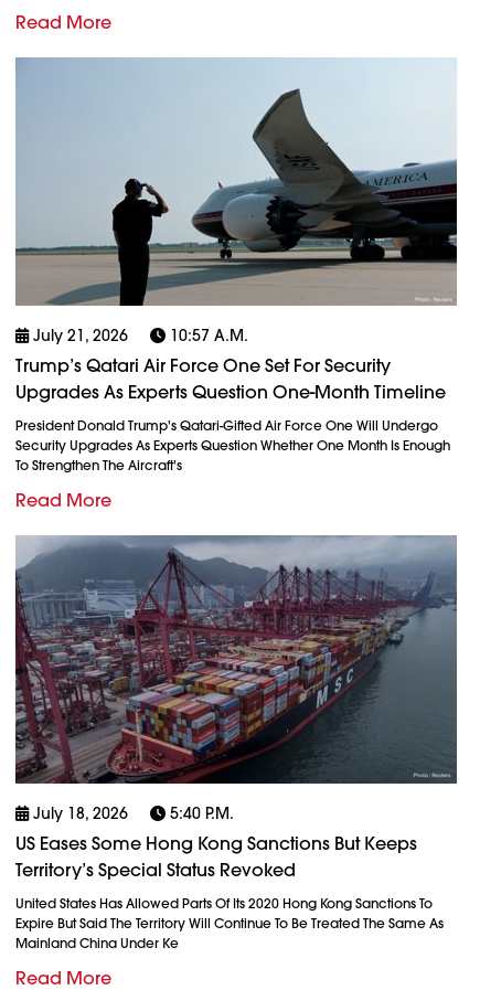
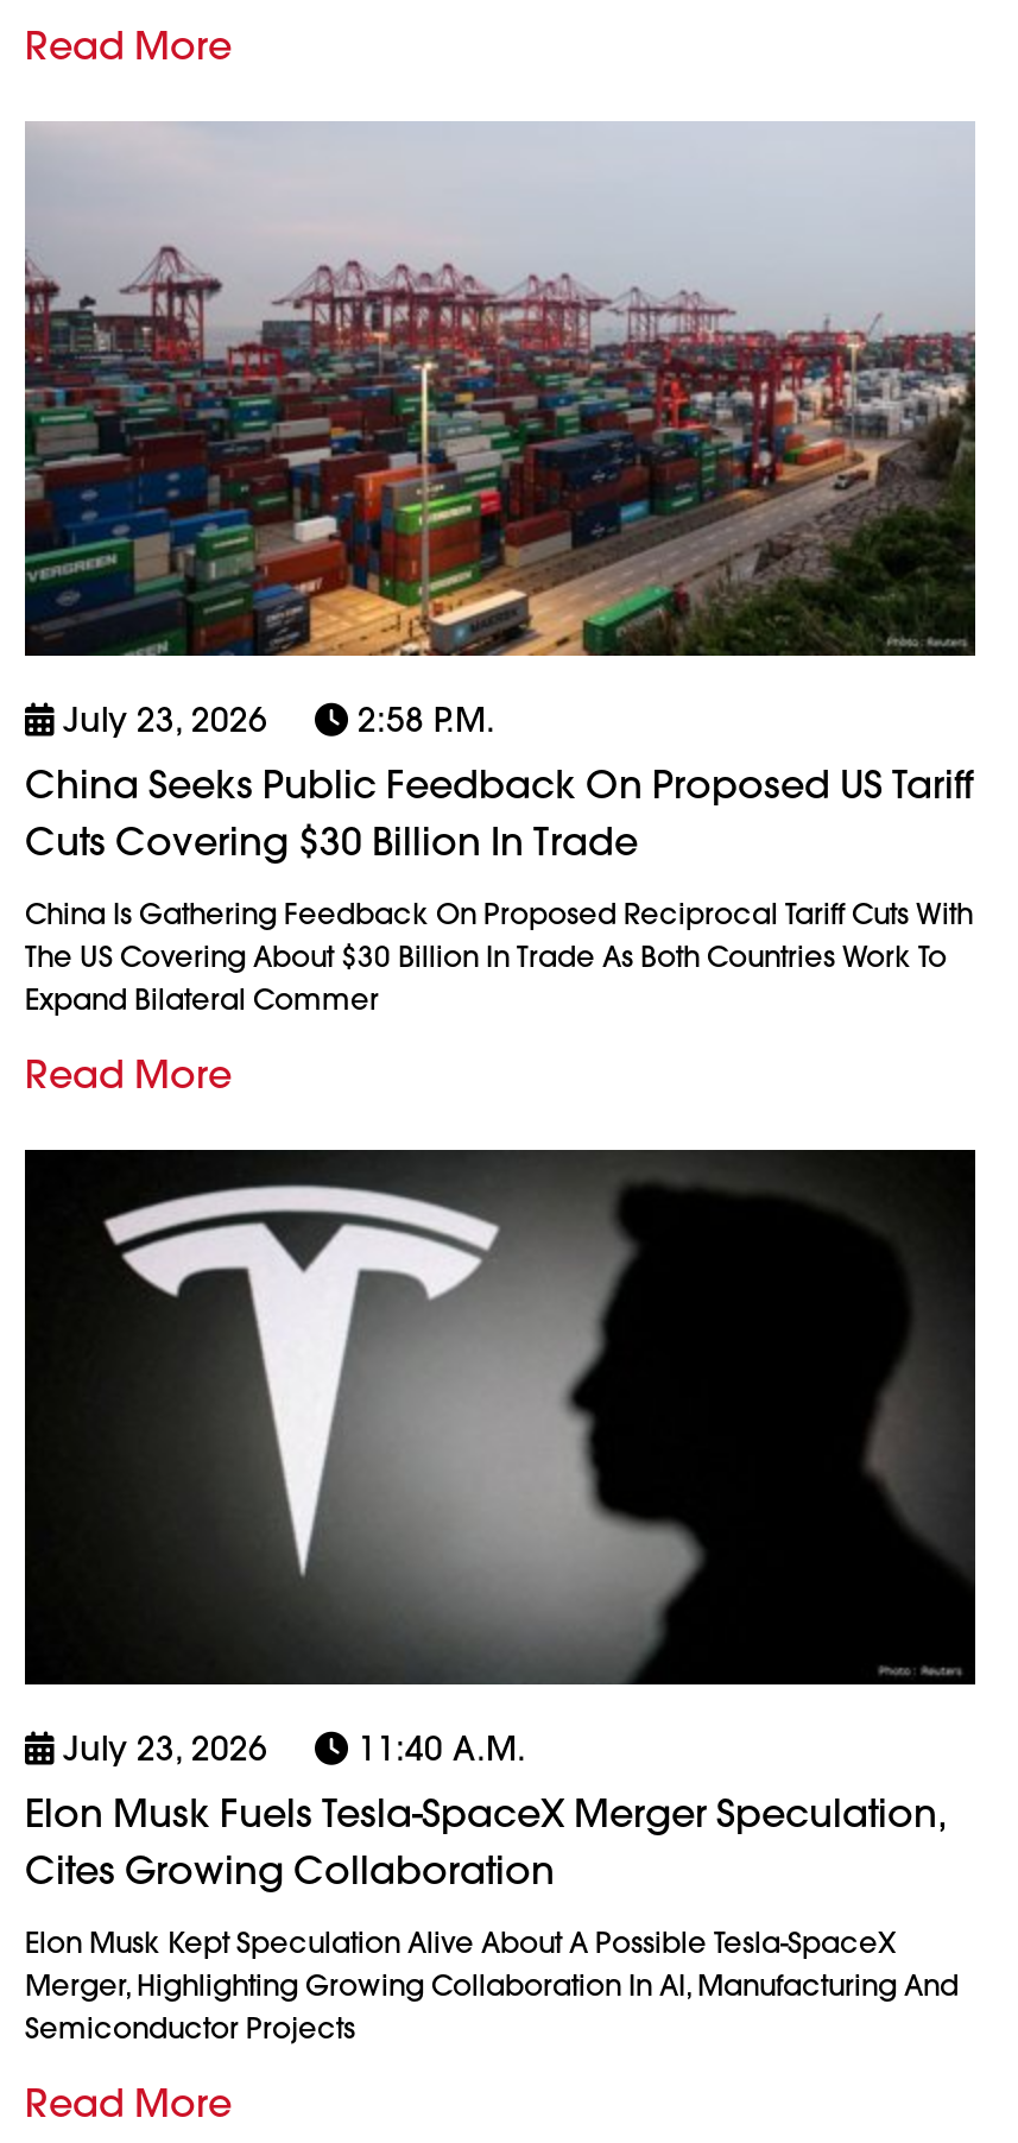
- [image]
- July 21, 2026
- 10:57 A.m.
- Trump’s Qatari Air Force One Set For Security
- Upgrades As Experts Question One-Month Timeline
+ [image]
+ July 23, 2026
+ 2:58 P.m.
+ China Seeks Public Feedback On Proposed US Tariff
+ Cuts Covering $30 Billion In Trade

- President Donald Trump's Qatari-Gifted Air Force One Will Undergo
- Security Upgrades As Experts Question Whether One Month Is Enough
- To Strengthen The Aircraft's
+ China Is Gathering Feedback On Proposed Reciprocal Tariff Cuts With
+ The US Covering About $30 Billion In Trade As Both Countries Work To
+ Expand Bilateral Commer

- [image]
- July 18, 2026
- 5:40 P.m.
- US Eases Some Hong Kong Sanctions But Keeps
- Territory’s Special Status Revoked
+ [image]
+ July 23, 2026
+ 11:40 A.m.
+ Elon Musk Fuels Tesla-SpaceX Merger Speculation,
+ Cites Growing Collaboration

- United States Has Allowed Parts Of Its 2020 Hong Kong Sanctions To
- Expire But Said The Territory Will Continue To Be Treated The Same As
- Mainland China Under Ke
+ Elon Musk Kept Speculation Alive About A Possible Tesla-SpaceX
+ Merger, Highlighting Growing Collaboration In AI, Manufacturing And
+ Semiconductor Projects
